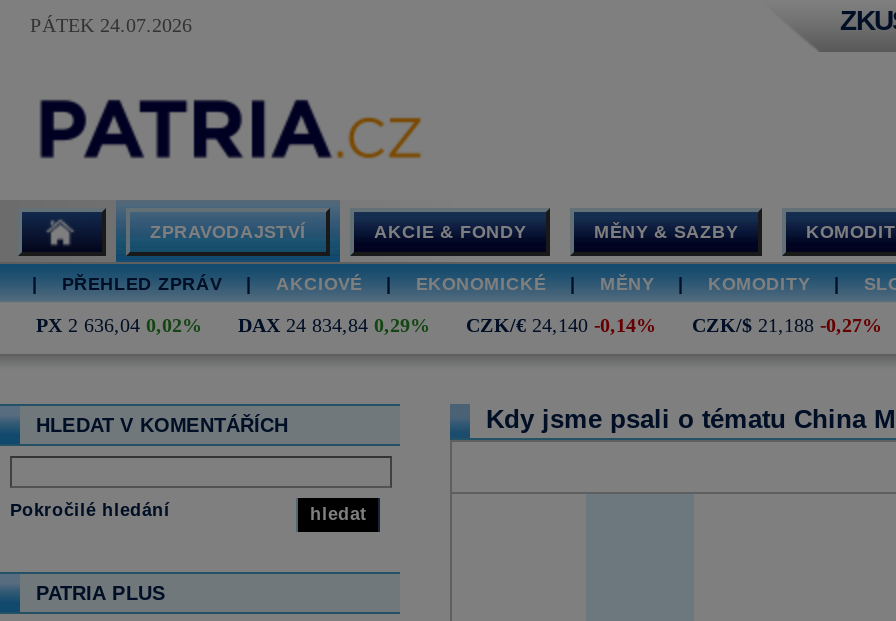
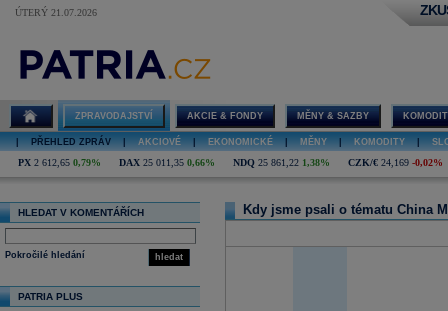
- PÁTEK 24.07.2026
+ ÚTERÝ 21.07.2026

- PX 2 636,04 0,02%
- DAX 24 834,84 0,29%
- CZK/€ 24,140 -0,14%
- CZK/$ 21,188 -0,27%
+ PX 2 612,65 0,79%
+ DAX 25 011,35 0,66%
+ NDQ 25 861,22 1,38%
+ CZK/€ 24,169 -0,02%
